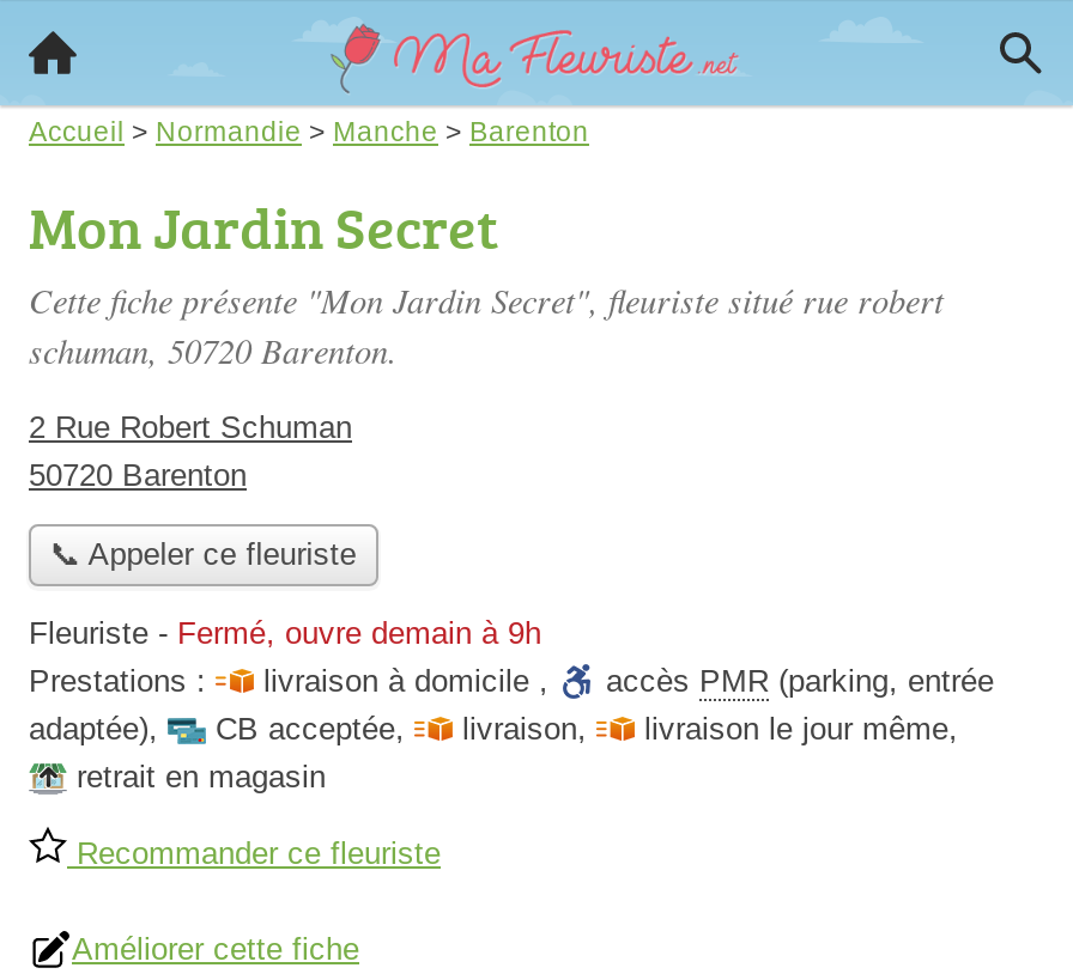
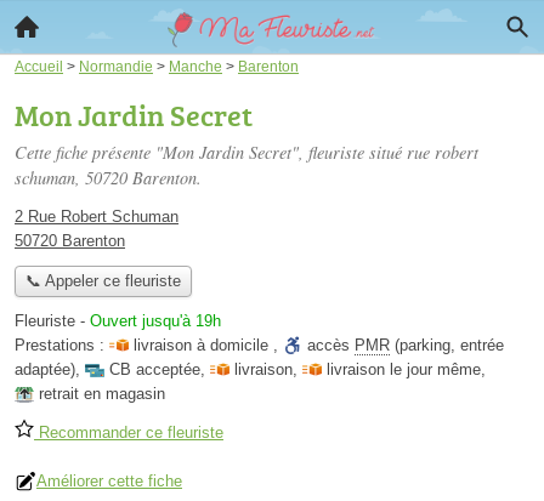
- Fleuriste - Fermé, ouvre demain à 9h
+ Fleuriste - Ouvert jusqu'à 19h
